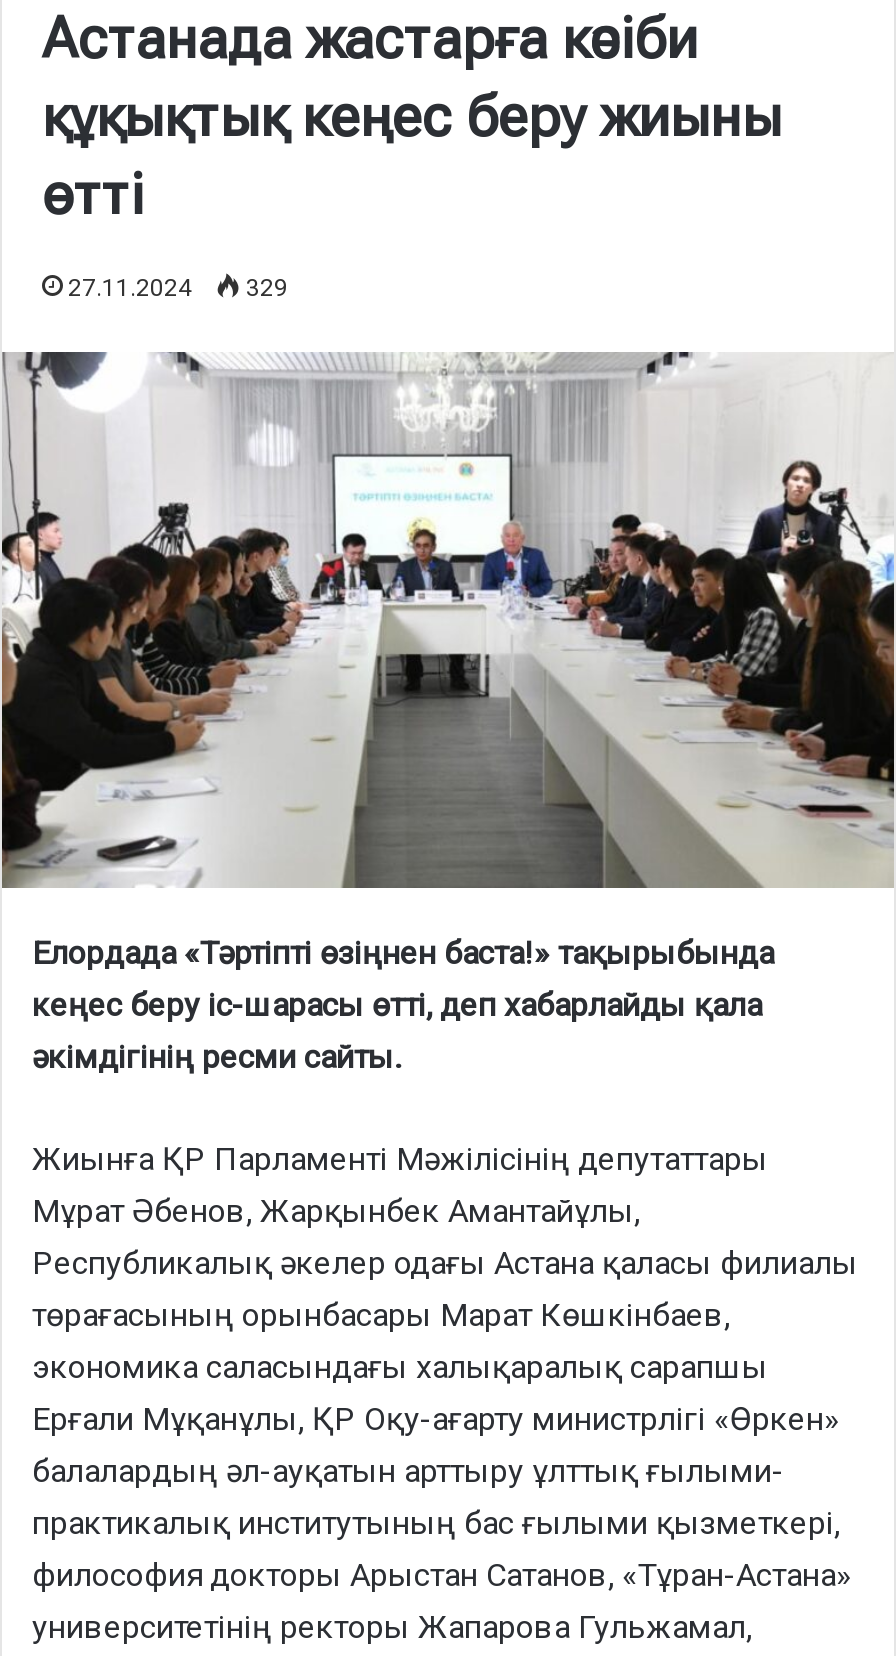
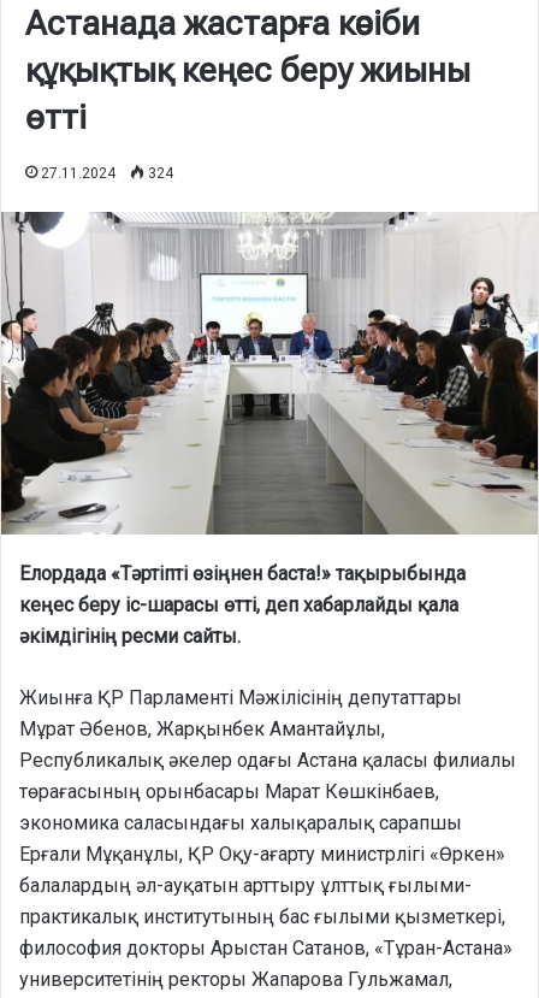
- 27.11.2024 329
+ 27.11.2024 324
